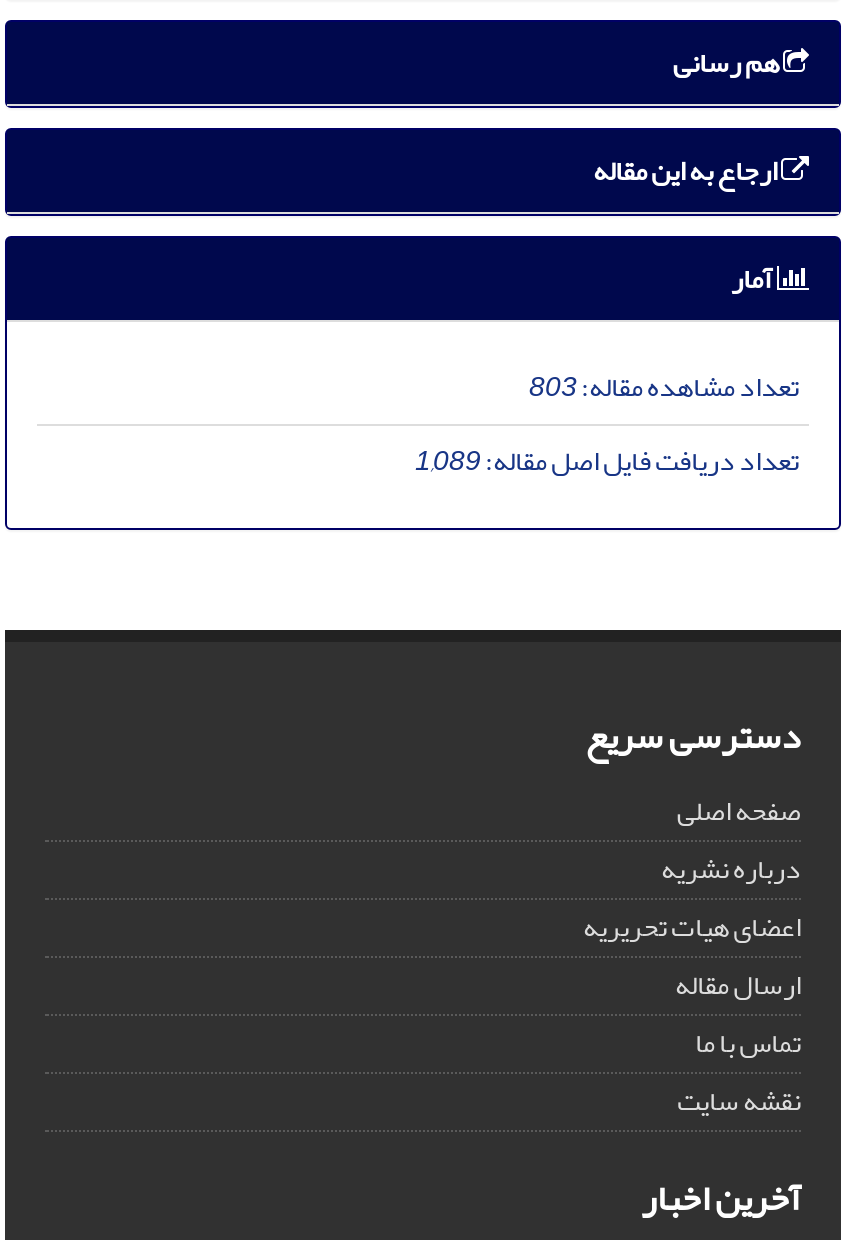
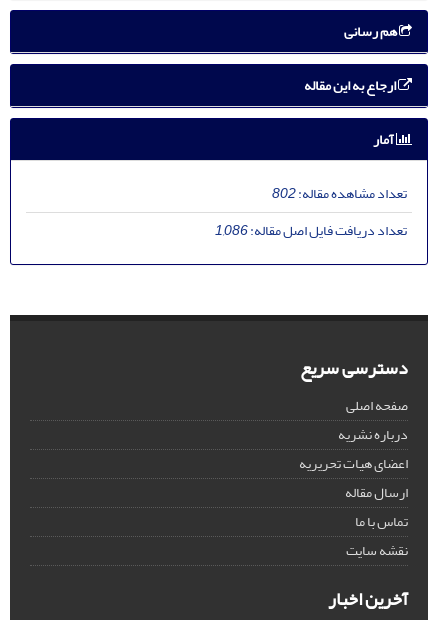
- تعداد مشاهده مقاله:803
+ تعداد مشاهده مقاله:802

- تعداد دریافت فایل اصل مقاله:1,089
+ تعداد دریافت فایل اصل مقاله:1,086
